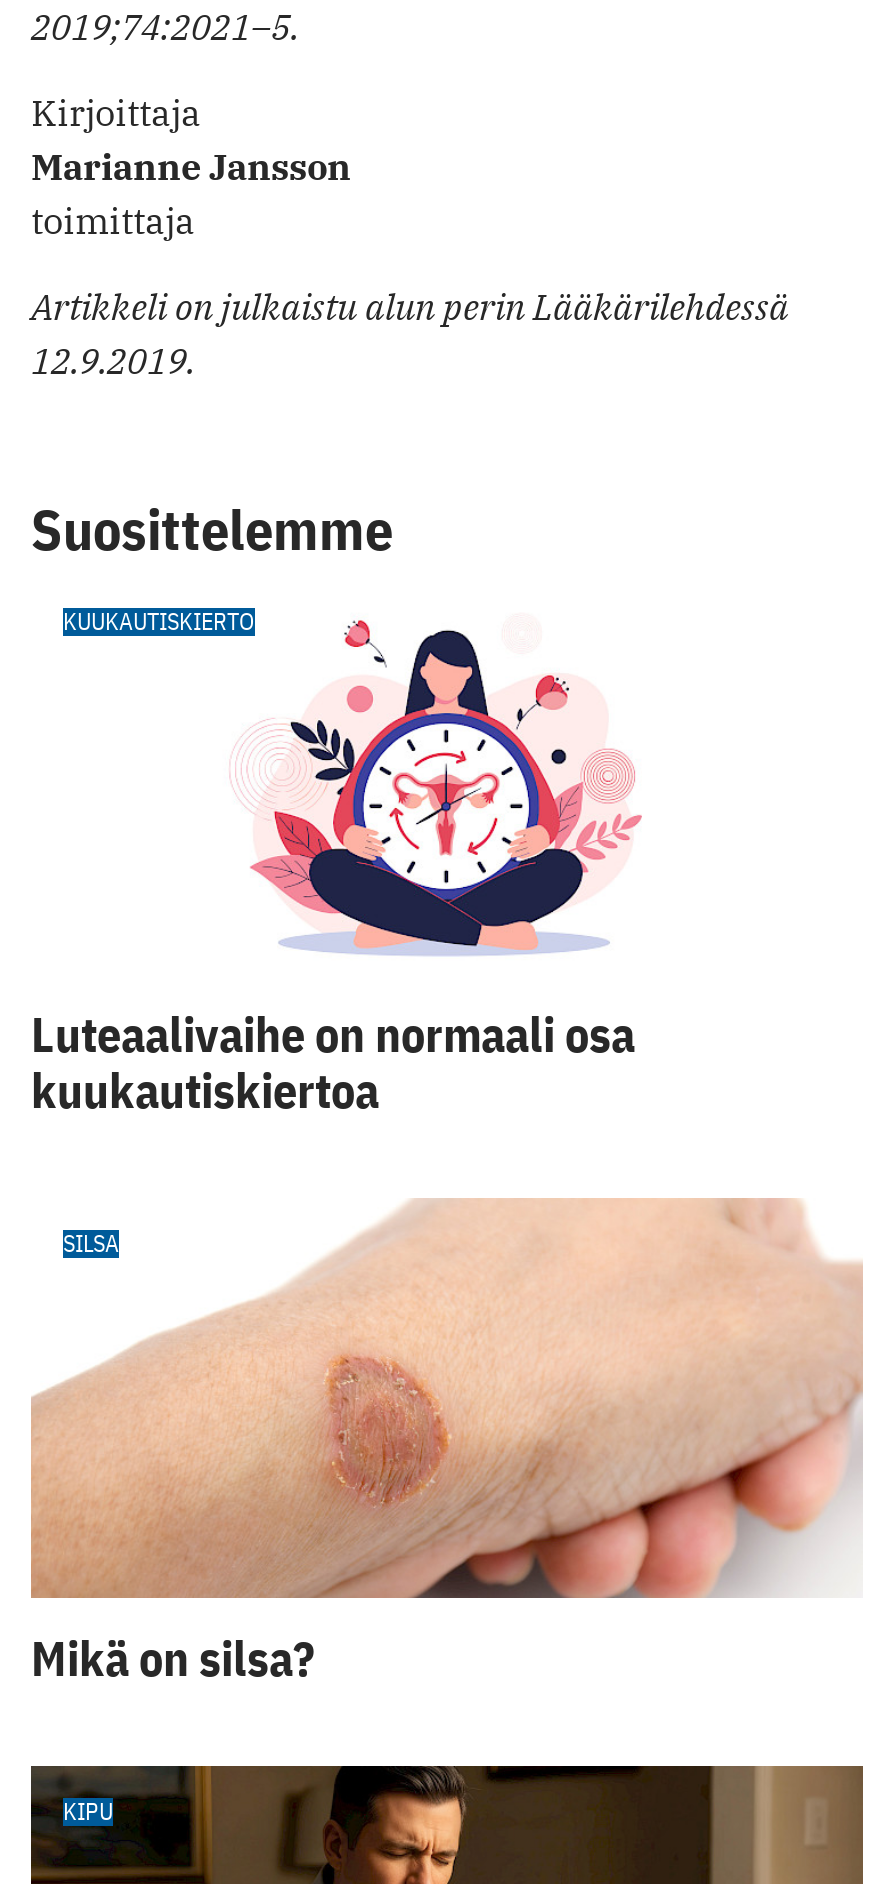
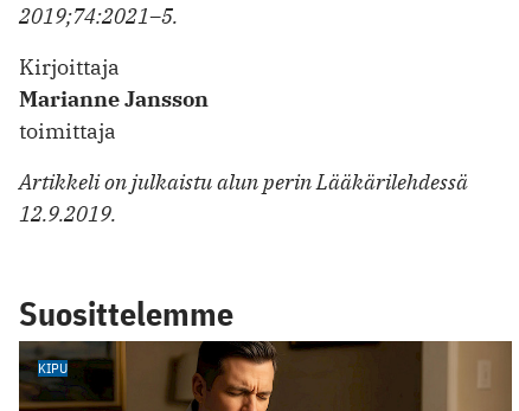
- [image]
- KUUKAUTISKIERTO

- [image]
- Luteaalivaihe on normaali osa
- kuukautiskiertoa
- SILSA

- Mikä on silsa?
